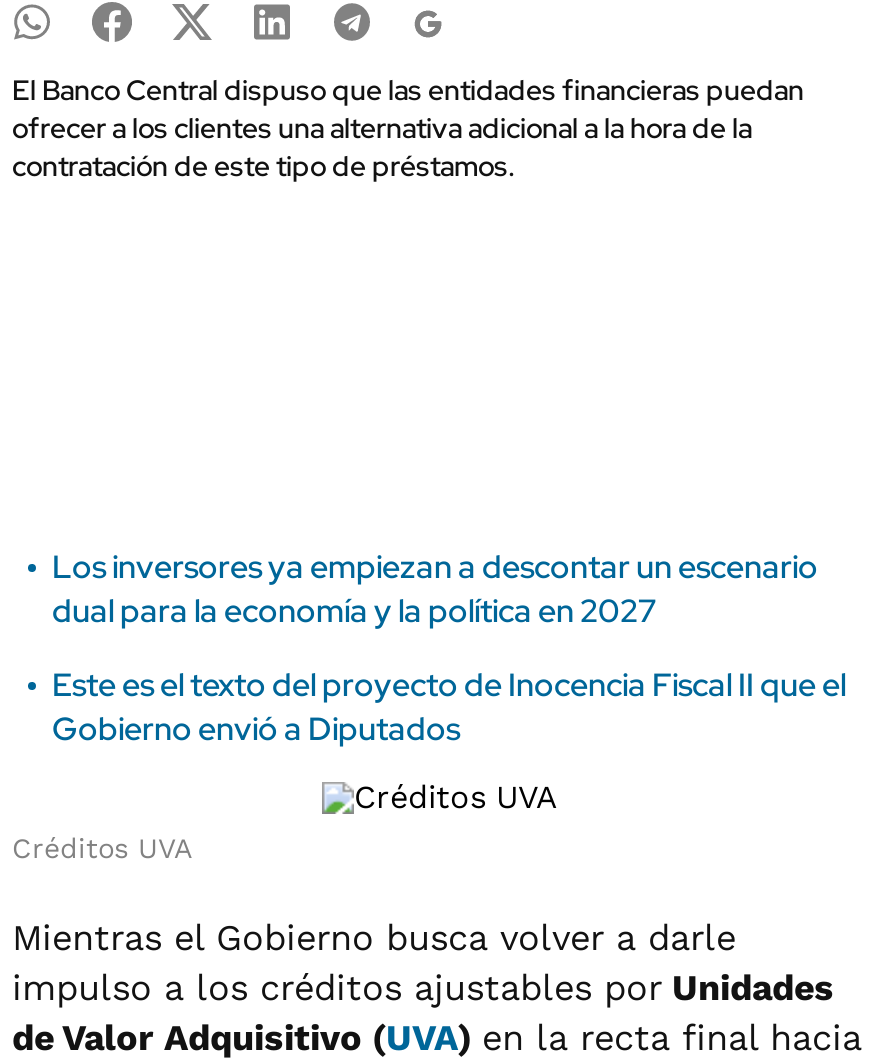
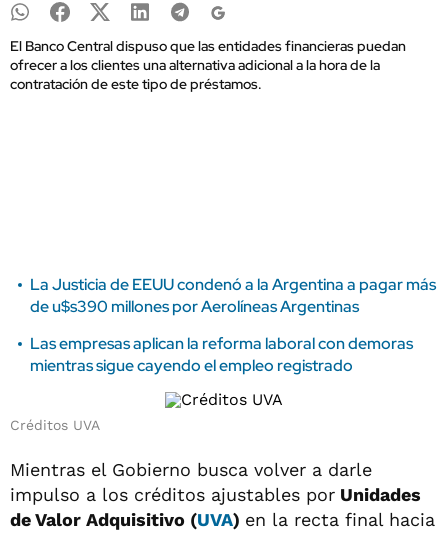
- Los inversores ya empiezan a descontar un escenario
- dual para la economía y la política en 2027
+ La Justicia de EEUU condenó a la Argentina a pagar más
+ de u$s390 millones por Aerolíneas Argentinas

- Este es el texto del proyecto de Inocencia Fiscal II que el
- Gobierno envió a Diputados
+ Las empresas aplican la reforma laboral con demoras
+ mientras sigue cayendo el empleo registrado
